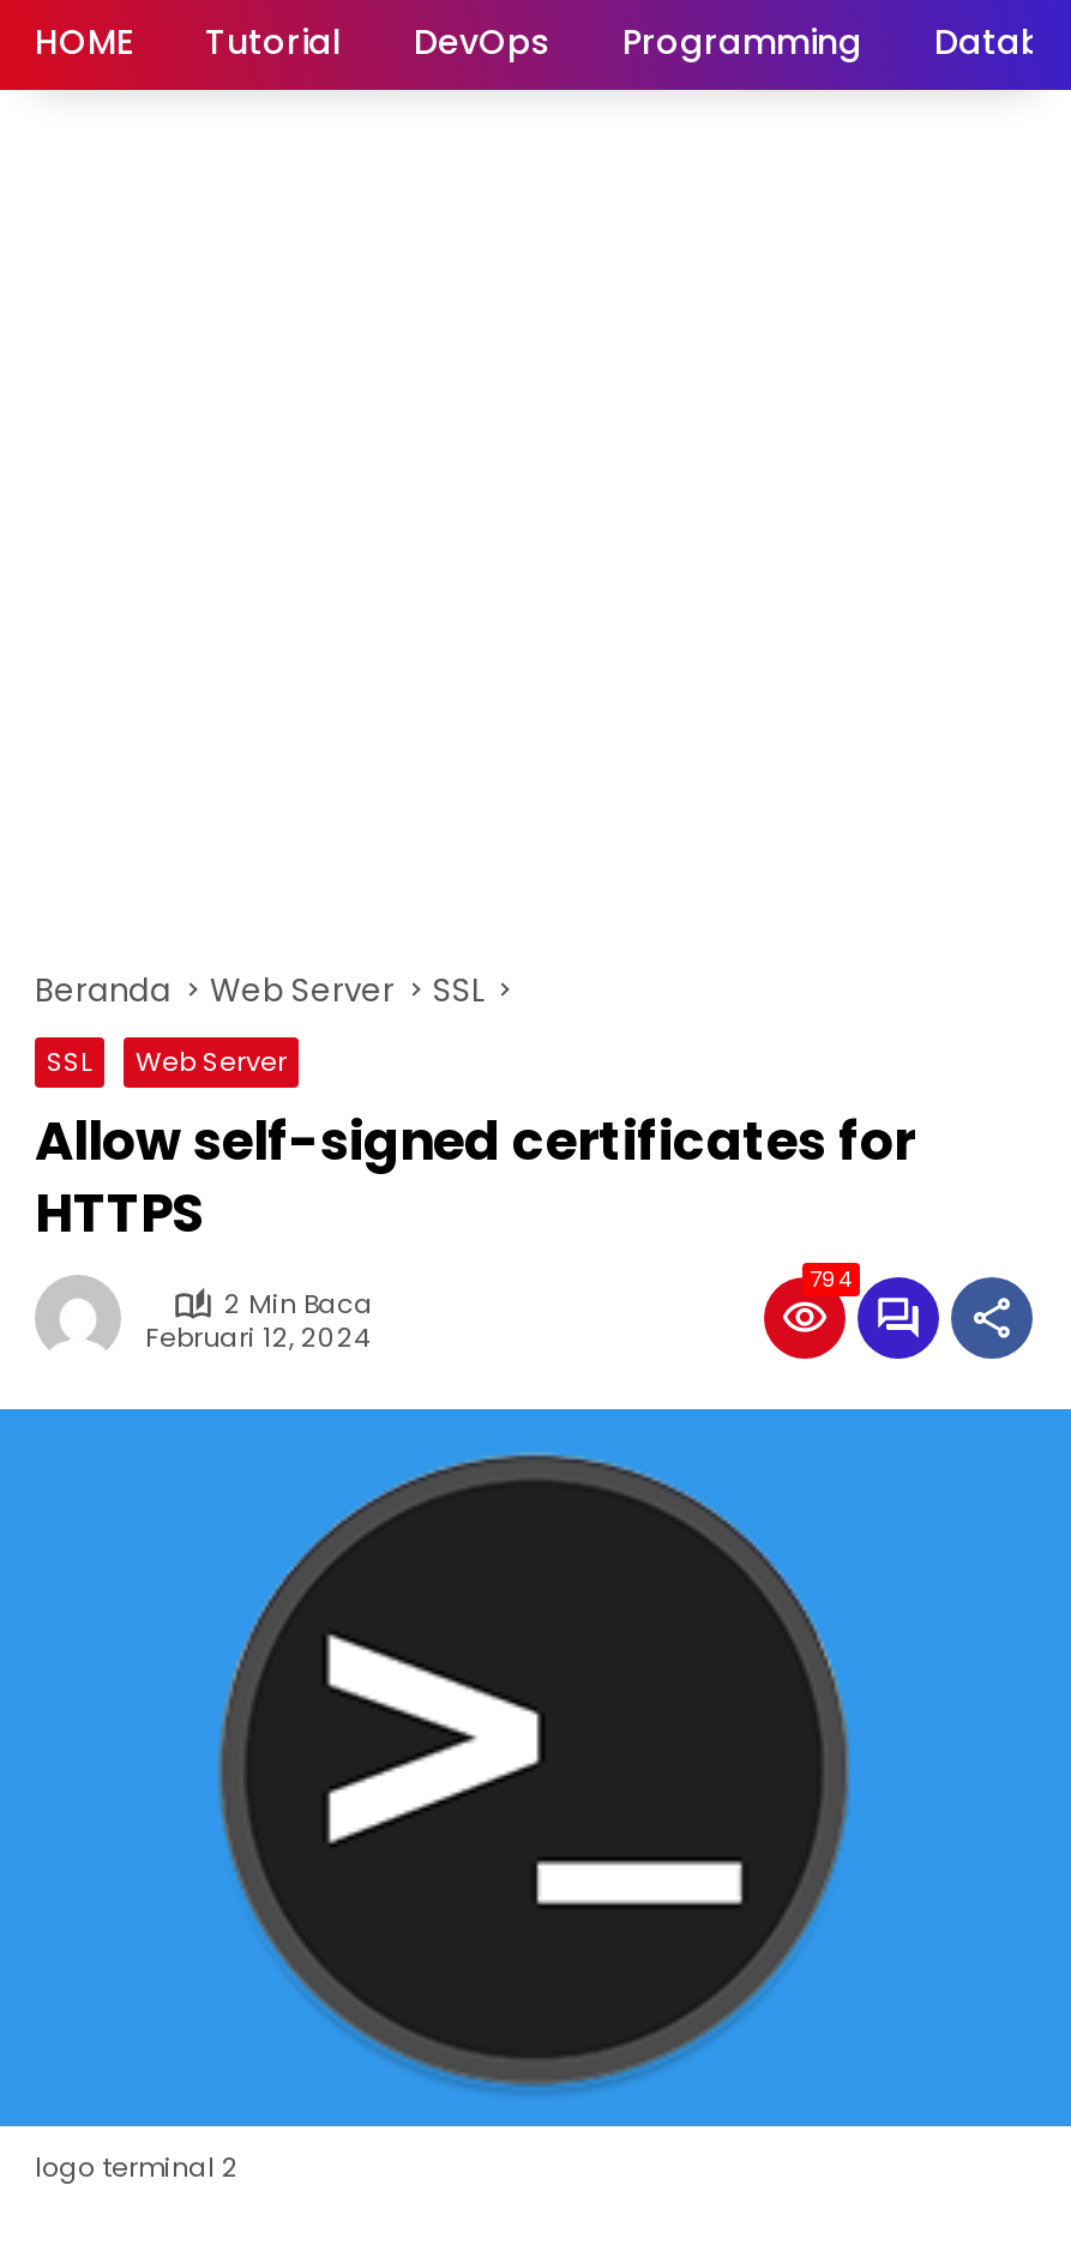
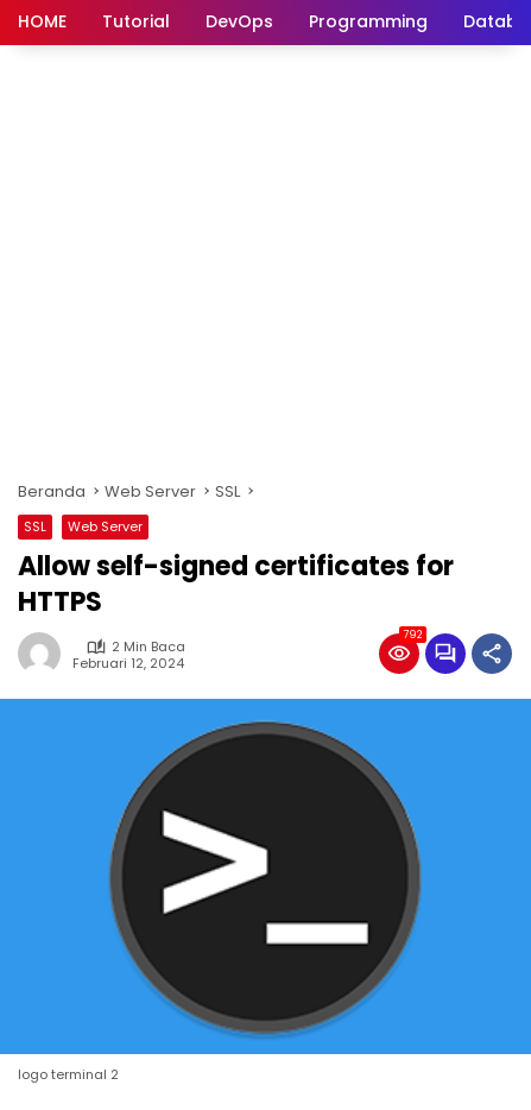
- 794
+ 792
